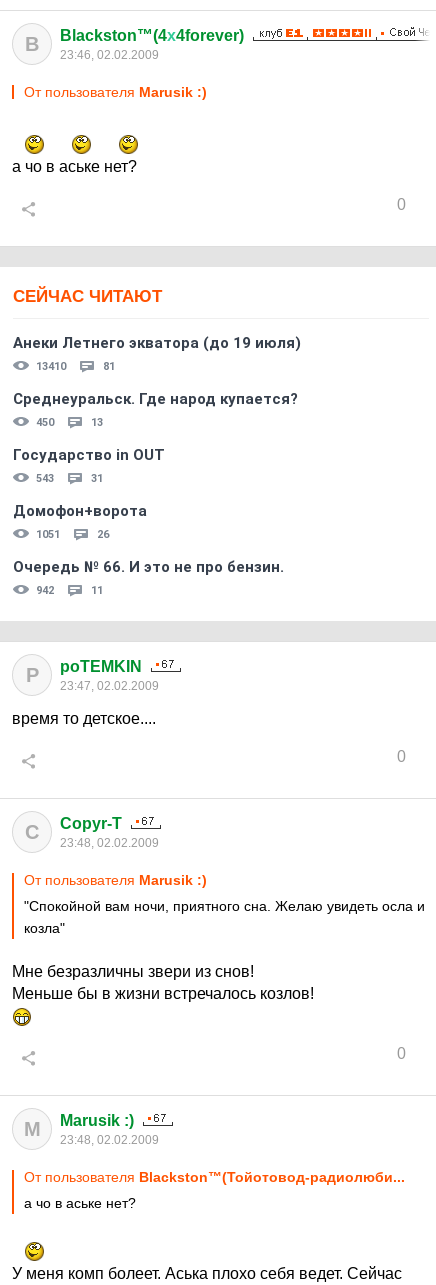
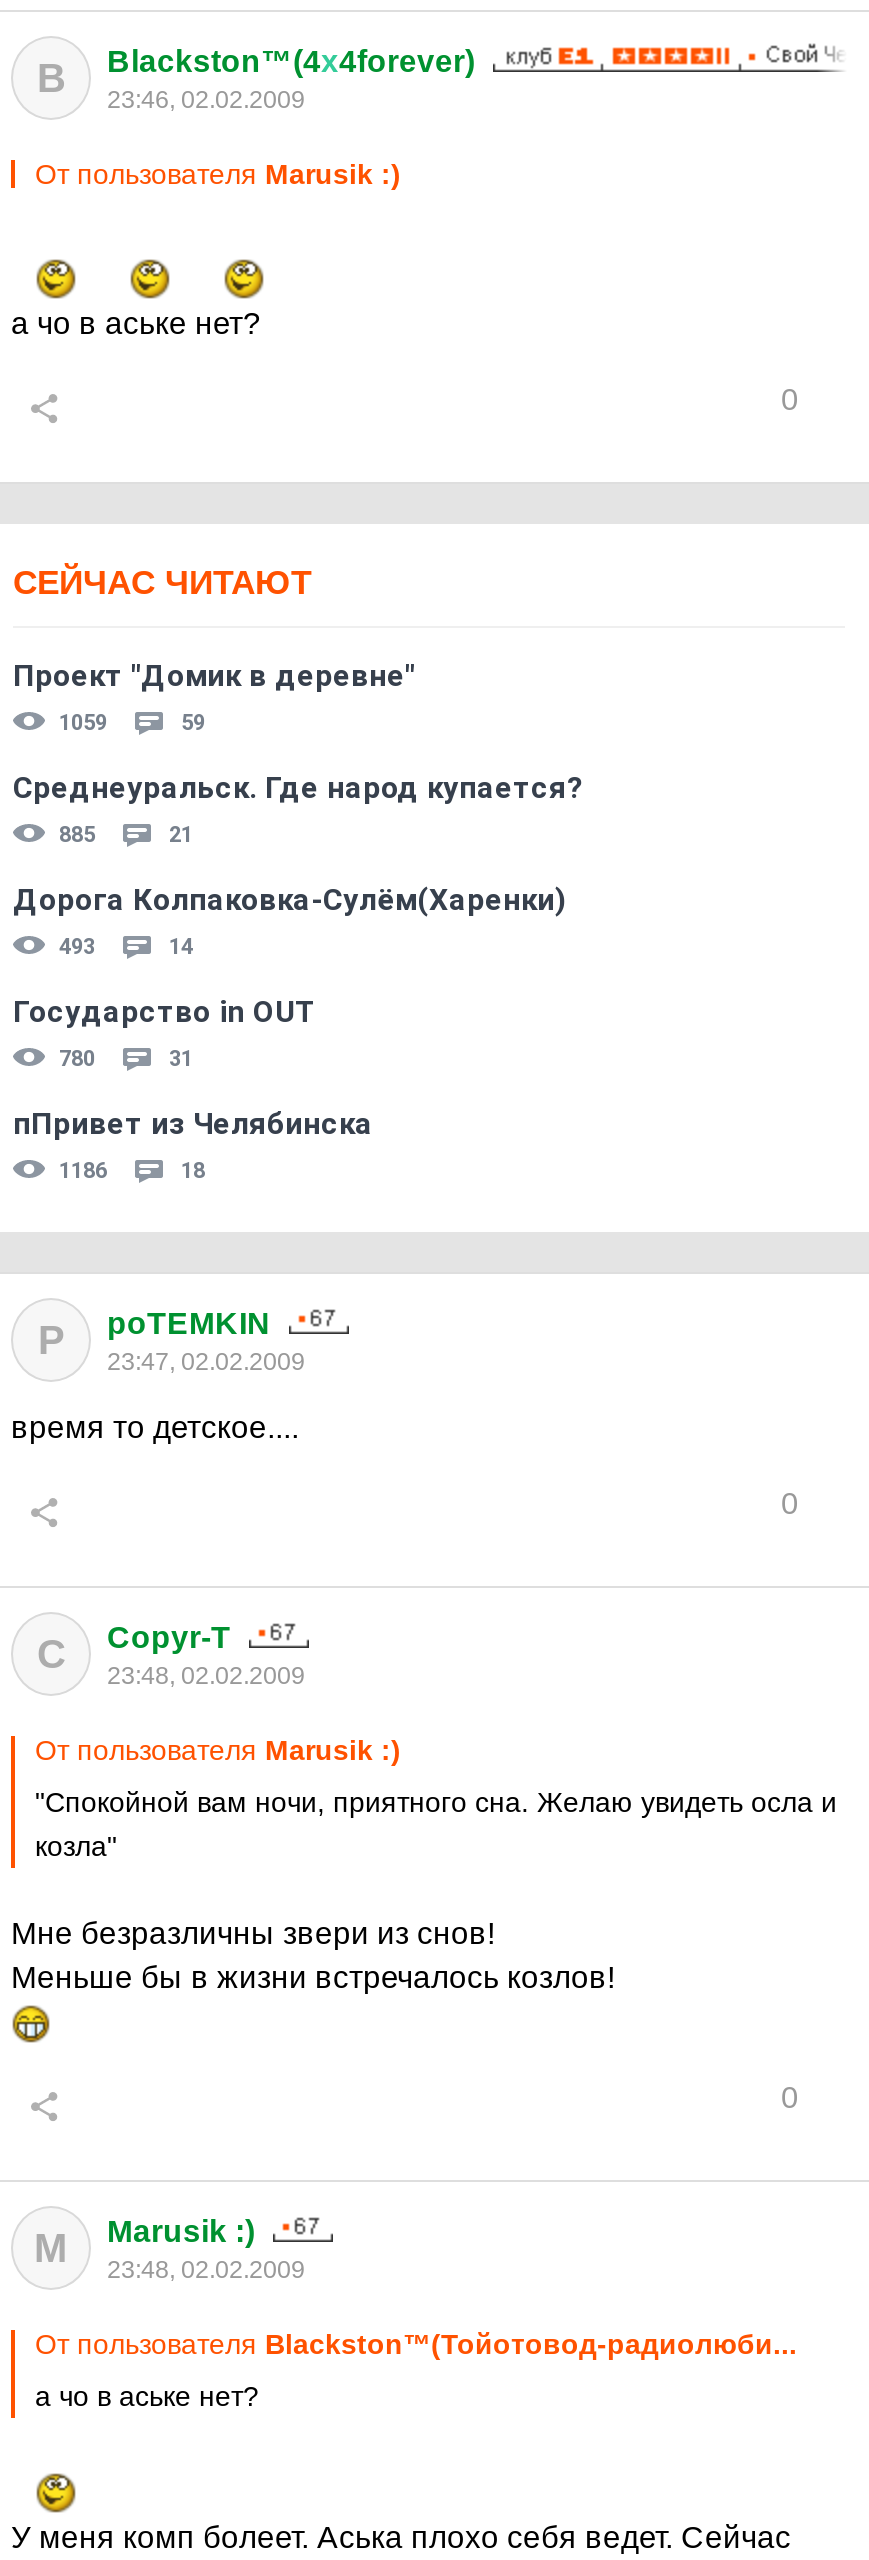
- Анеки Летнего экватора (до 19 июля)
- 13410
- 81
+ Проект "Домик в деревне"
+ 1059
+ 59

- 450
- 13
+ 885
+ 21
+ Дорога Колпаковка-Сулём(Харенки)
+ 493
+ 14

moved down: Государство in OUT | 31

- 543
+ 780

- Домофон+ворота
- 1051
- 26
- Очередь № 66. И это не про бензин.
- 942
- 11
+ пПривет из Челябинска
+ 1186
+ 18
